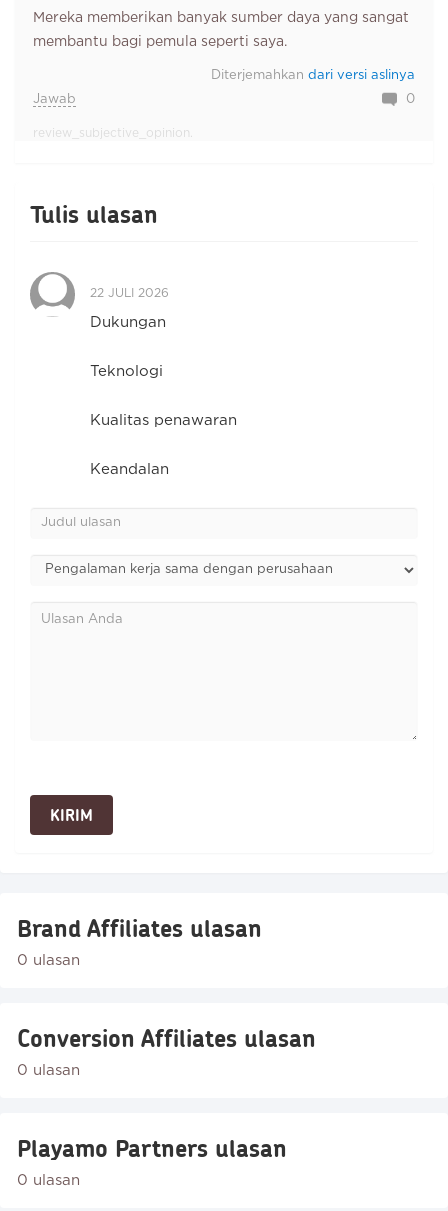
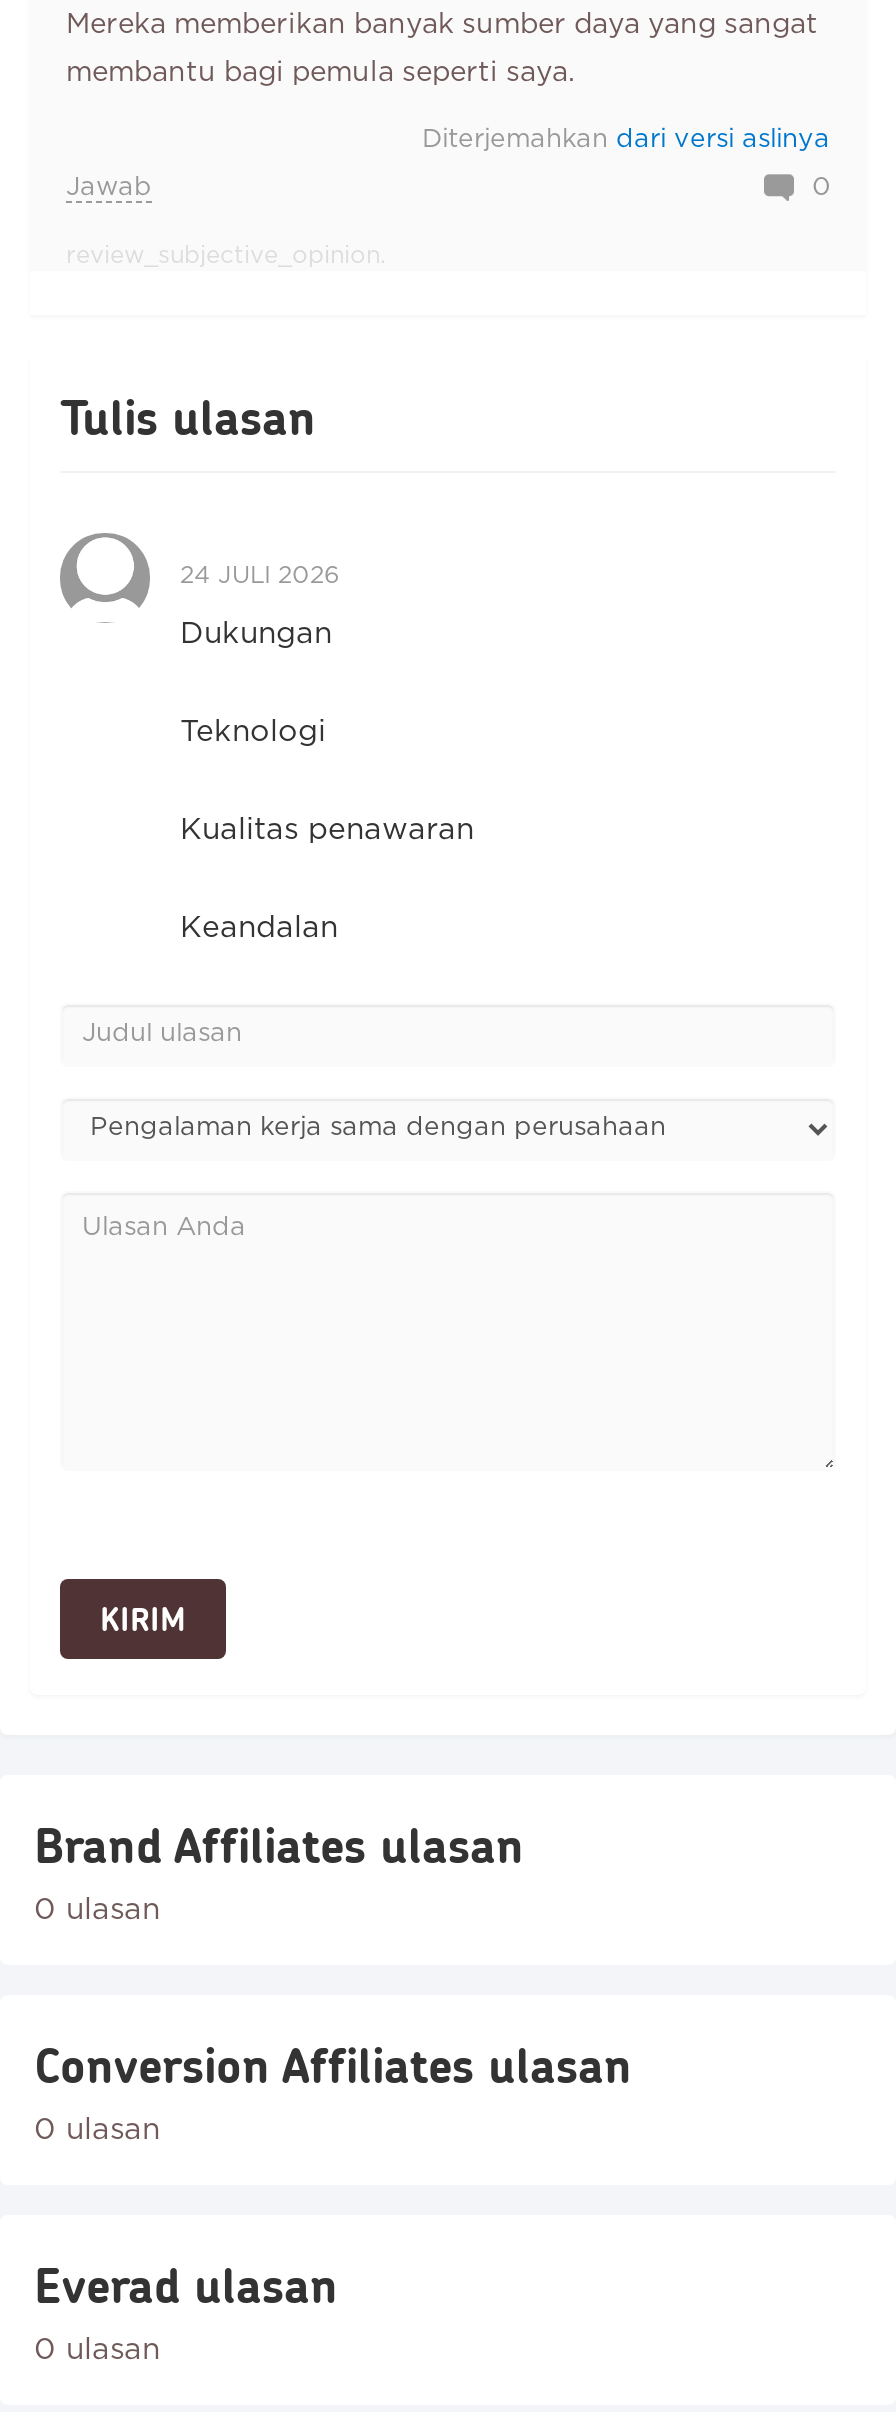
- 22 JULI 2026
+ 24 JULI 2026

- Playamo Partners ulasan
+ Everad ulasan
